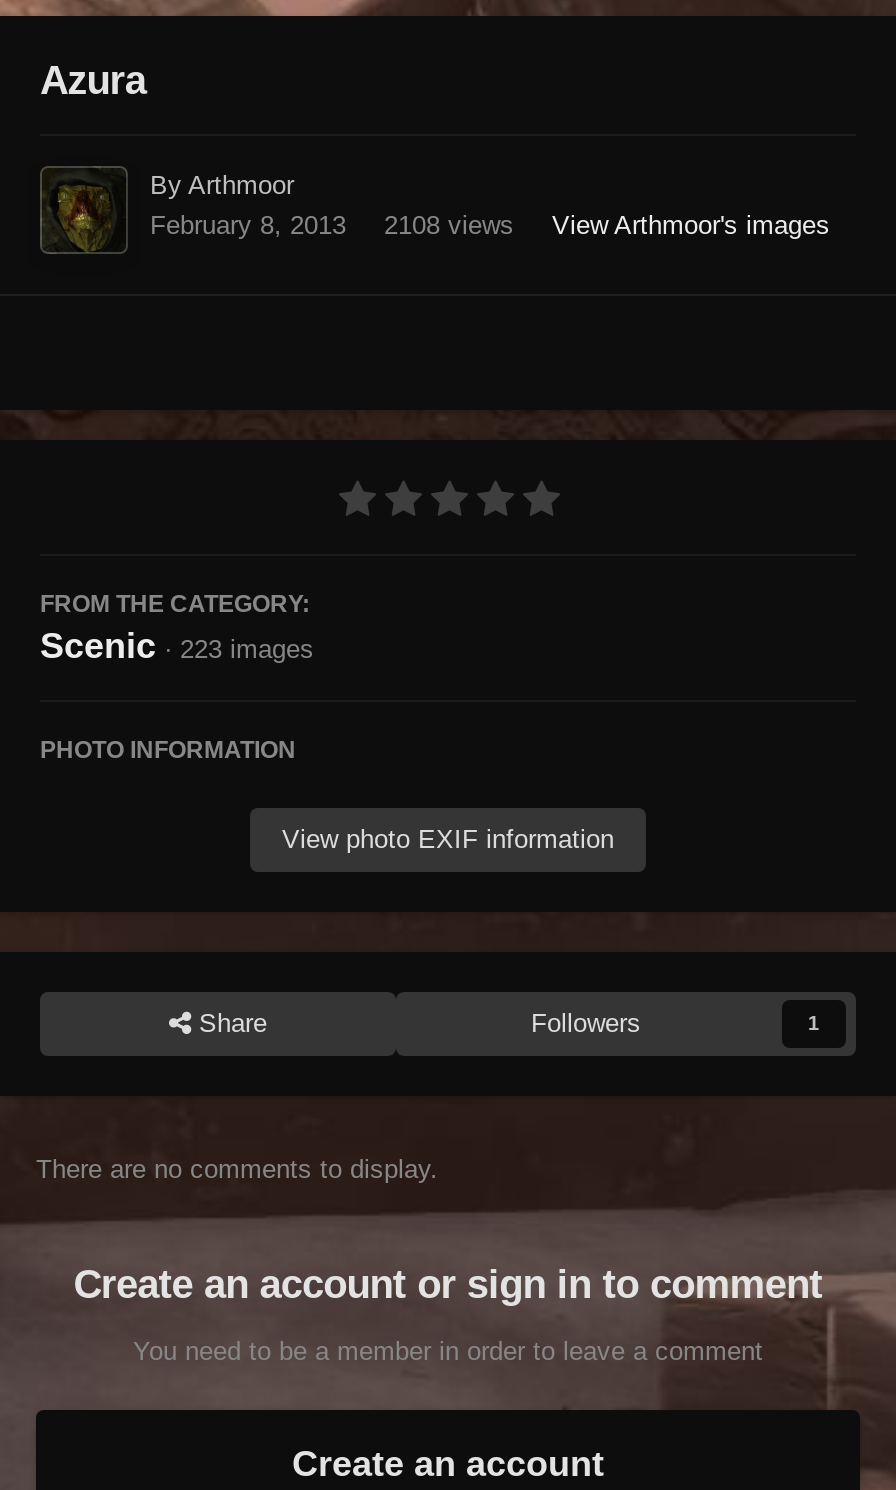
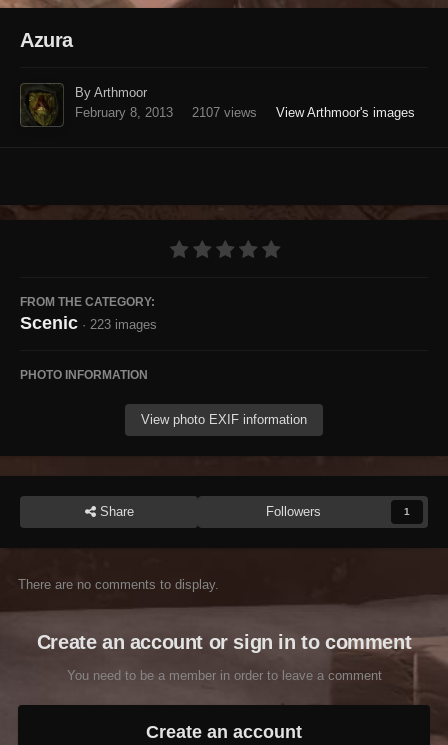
- February 8, 2013 2108 views View Arthmoor's images
+ February 8, 2013 2107 views View Arthmoor's images
